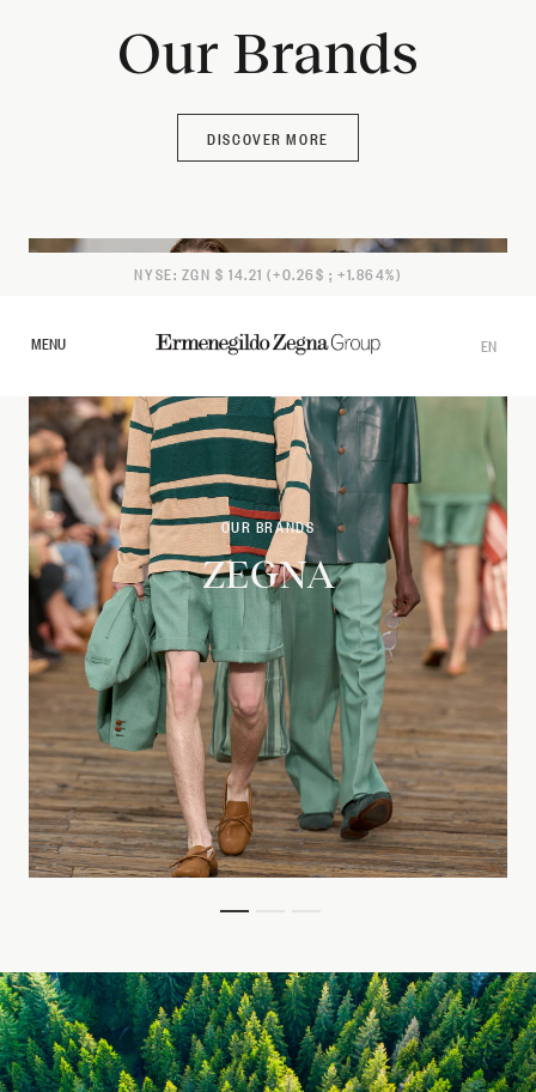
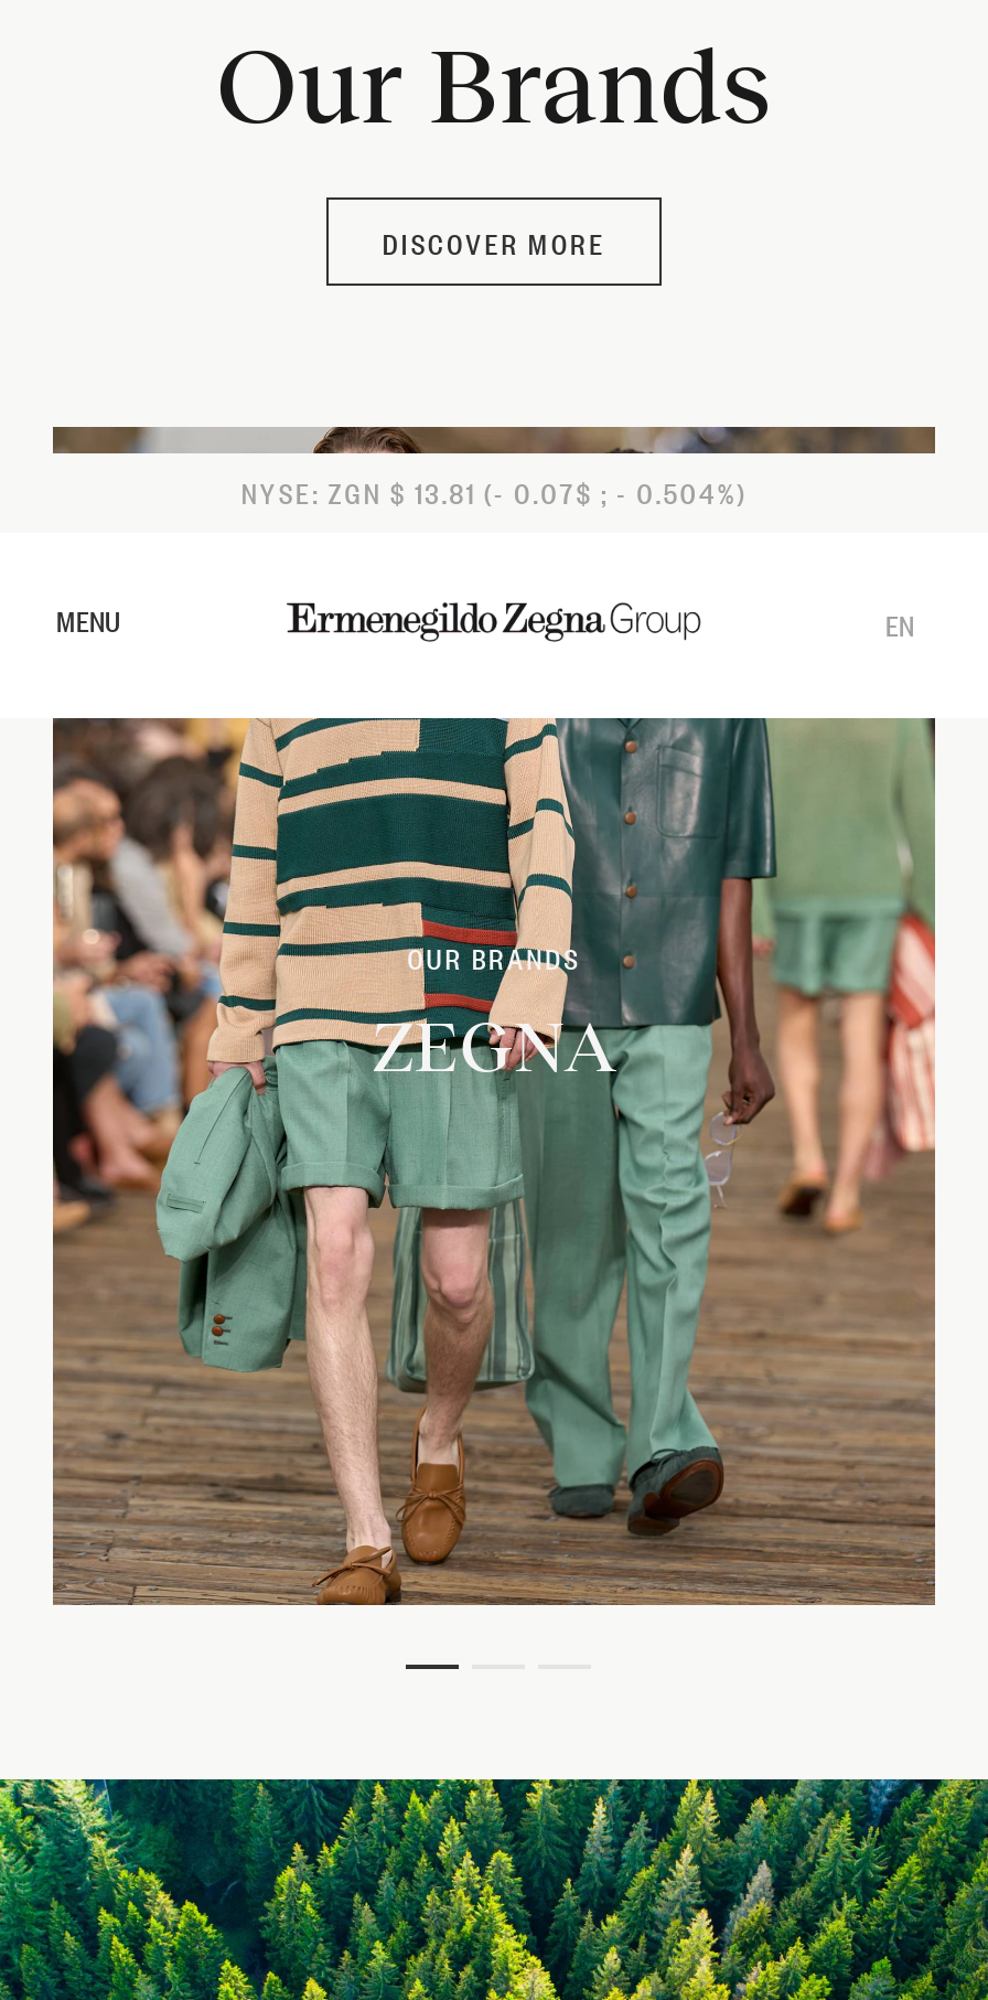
- NYSE: ZGN $ 14.21 (+0.26$ ; +1.864%)
+ NYSE: ZGN $ 13.81 (- 0.07$ ; - 0.504%)
